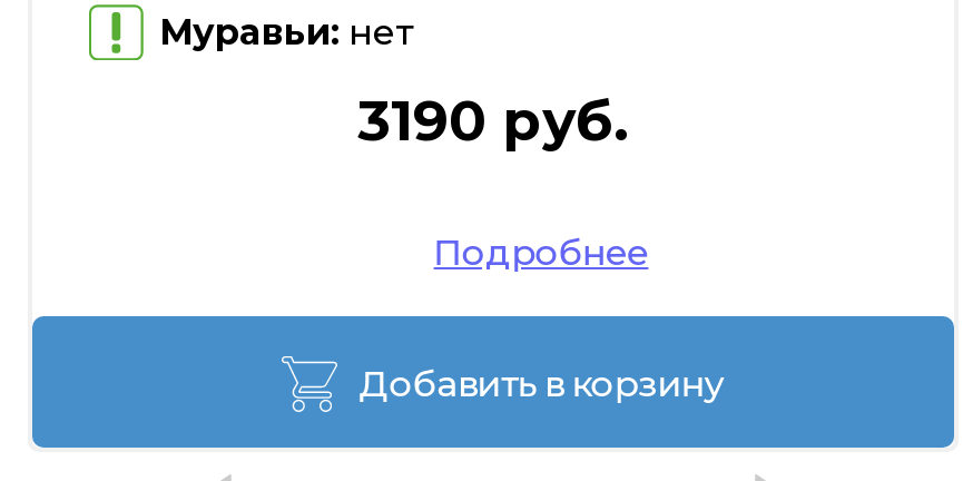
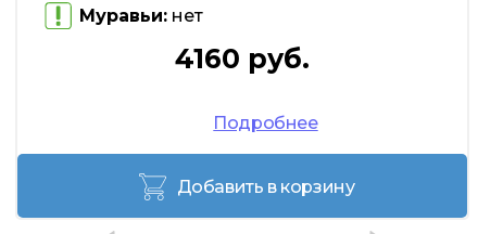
- 3190 руб.
+ 4160 руб.
